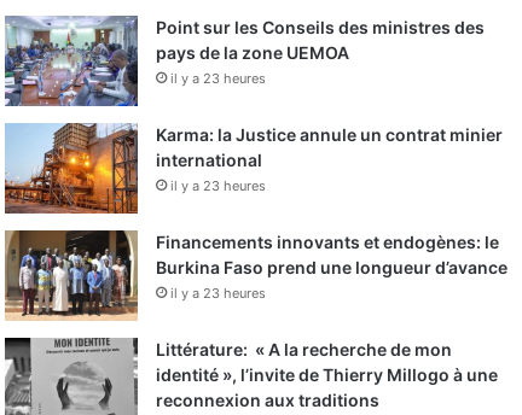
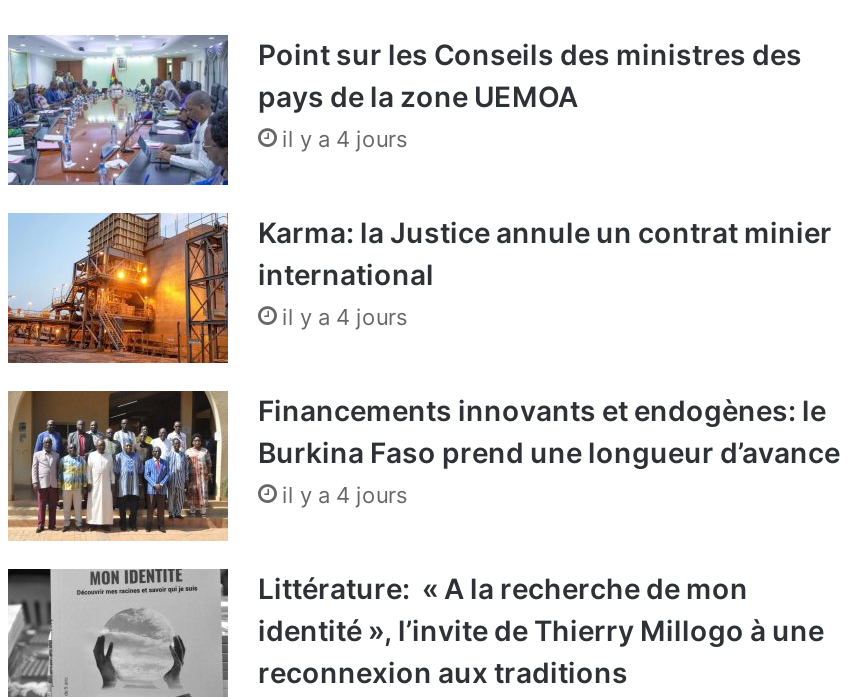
- il y a 23 heures
+ il y a 4 jours

- il y a 23 heures
+ il y a 4 jours

- il y a 23 heures
+ il y a 4 jours
